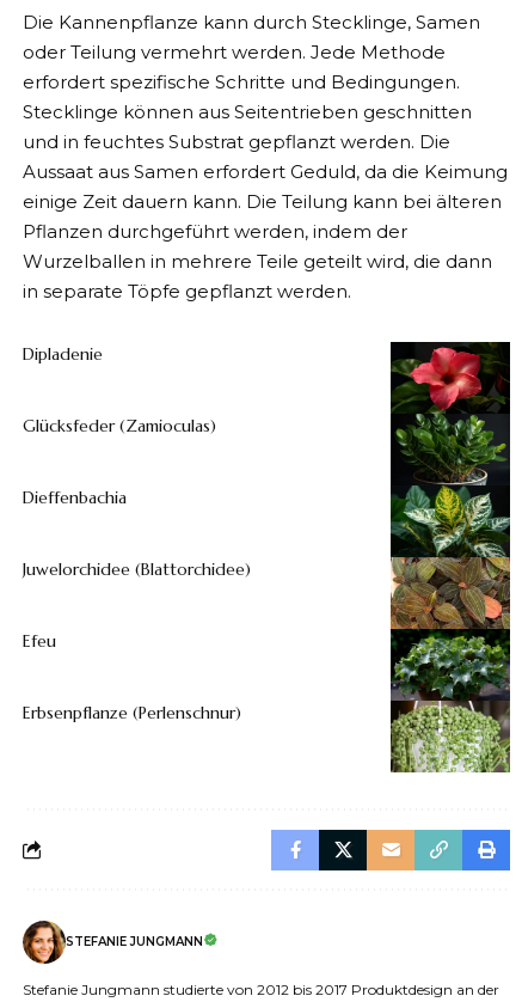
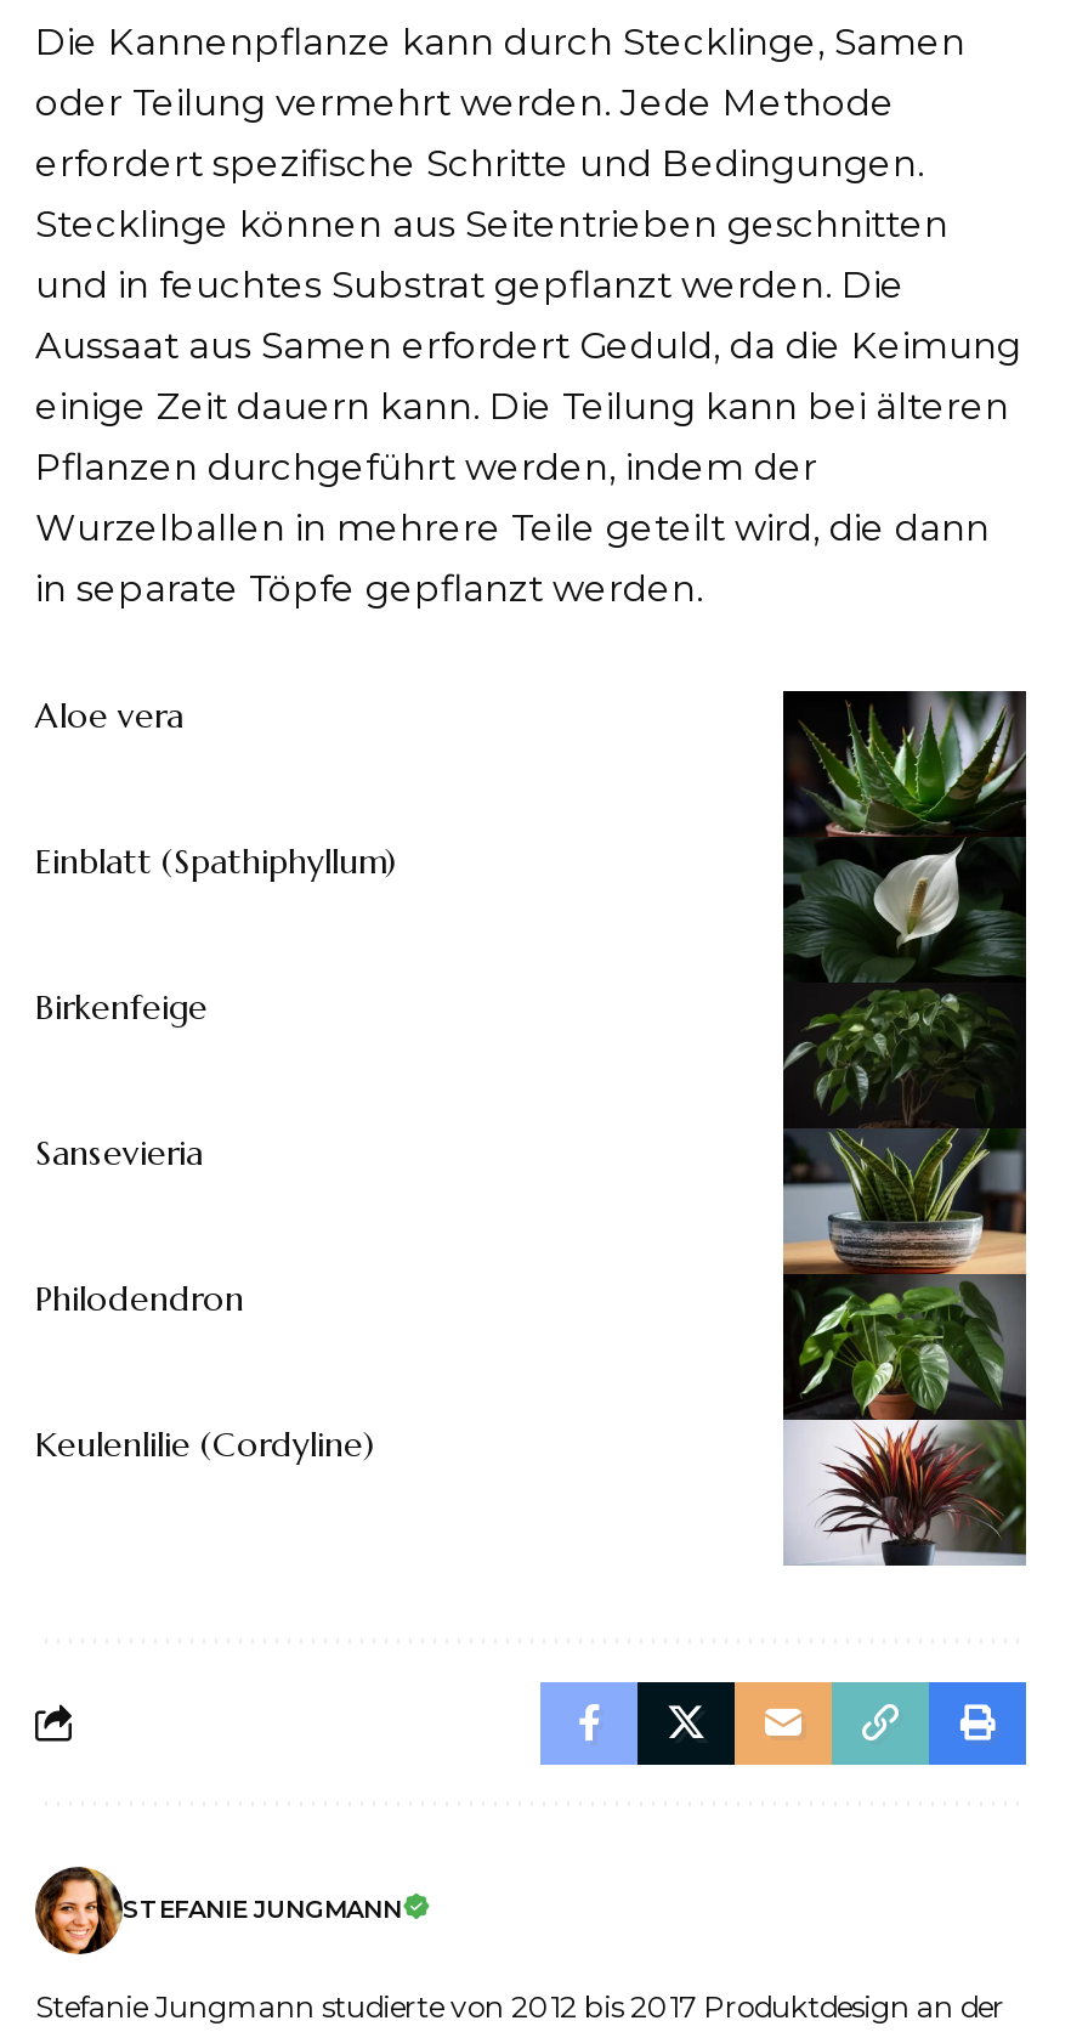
- Dipladenie
+ Aloe vera

- [image]
+ [image]

- Glücksfeder (Zamioculas)
+ Einblatt (Spathiphyllum)

- Dieffenbachia
+ Birkenfeige

- Juwelorchidee (Blattorchidee)
+ Sansevieria

- Efeu
+ Philodendron

- Erbsenpflanze (Perlenschnur)
+ Keulenlilie (Cordyline)
